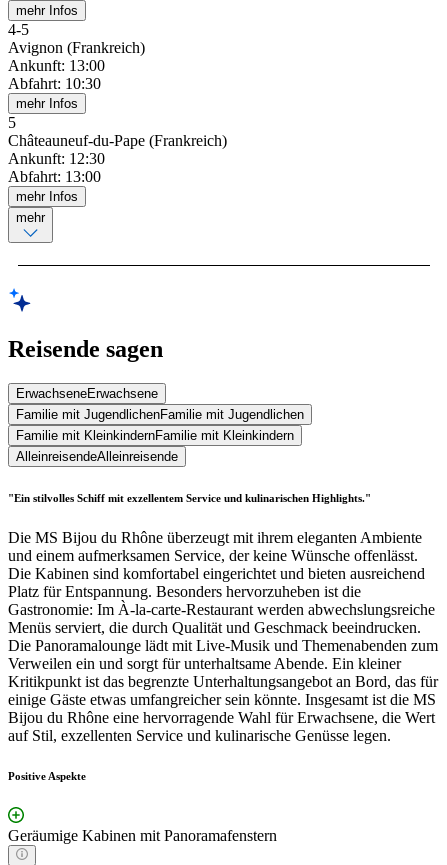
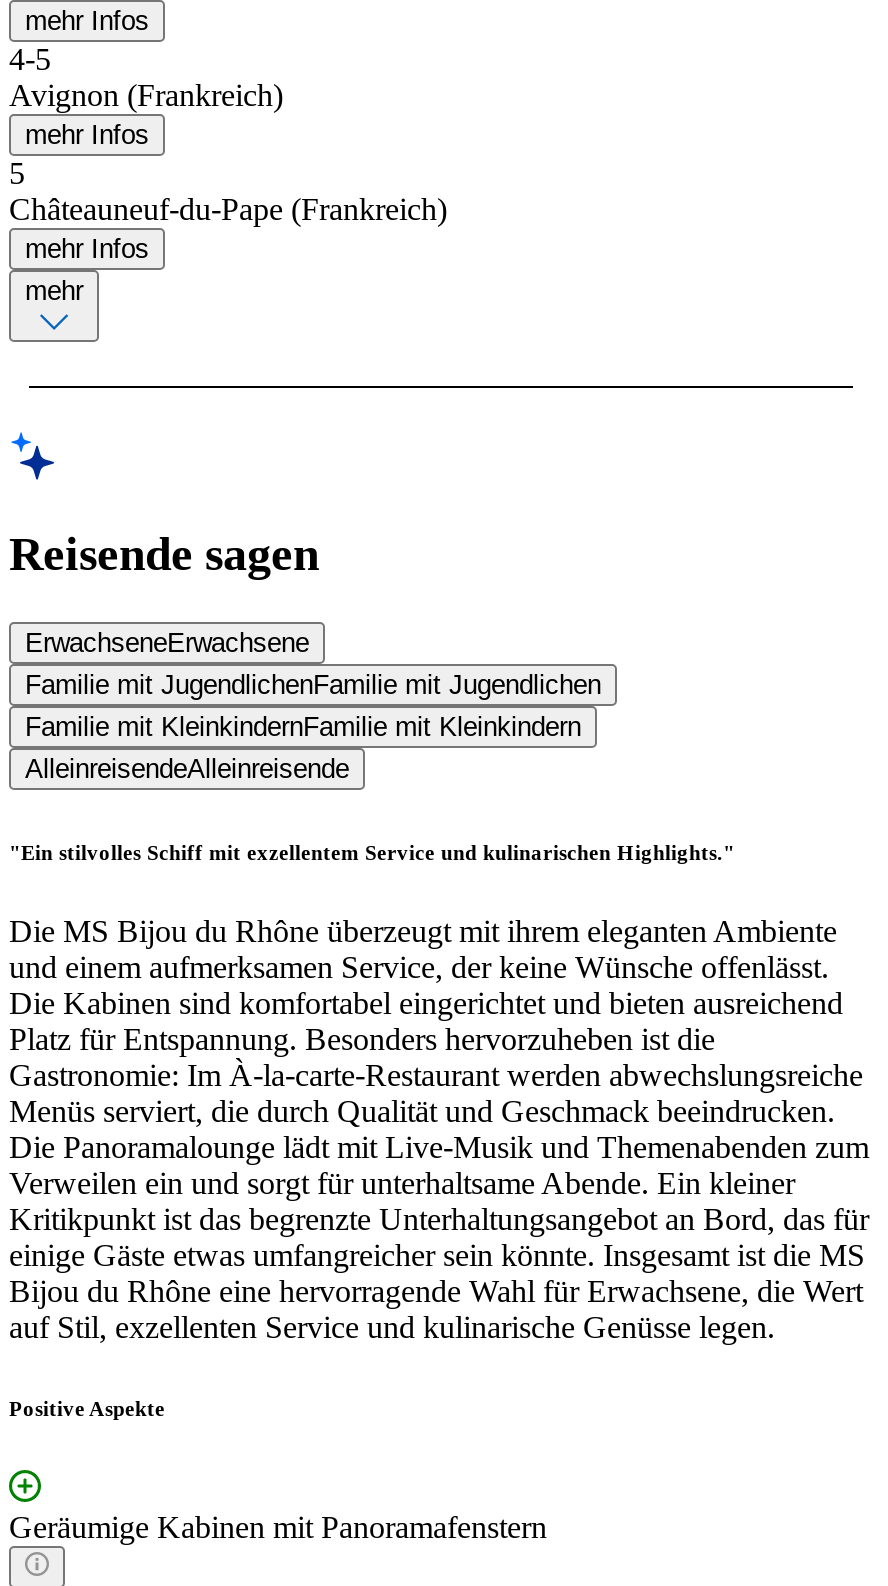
- Ankunft: 13:00
- Abfahrt: 10:30

- Ankunft: 12:30
- Abfahrt: 13:00
